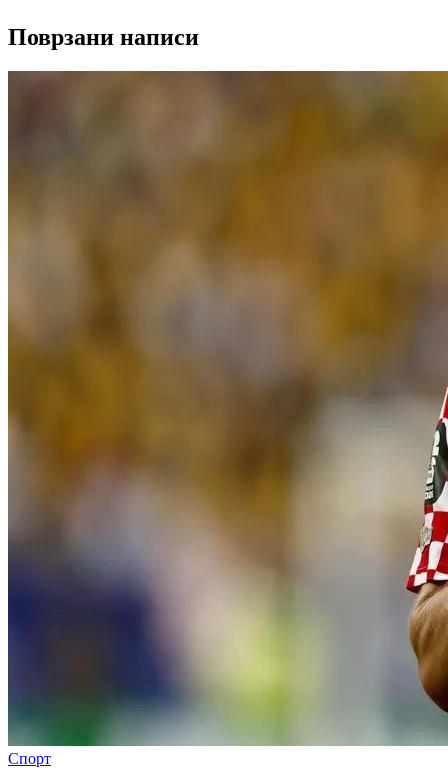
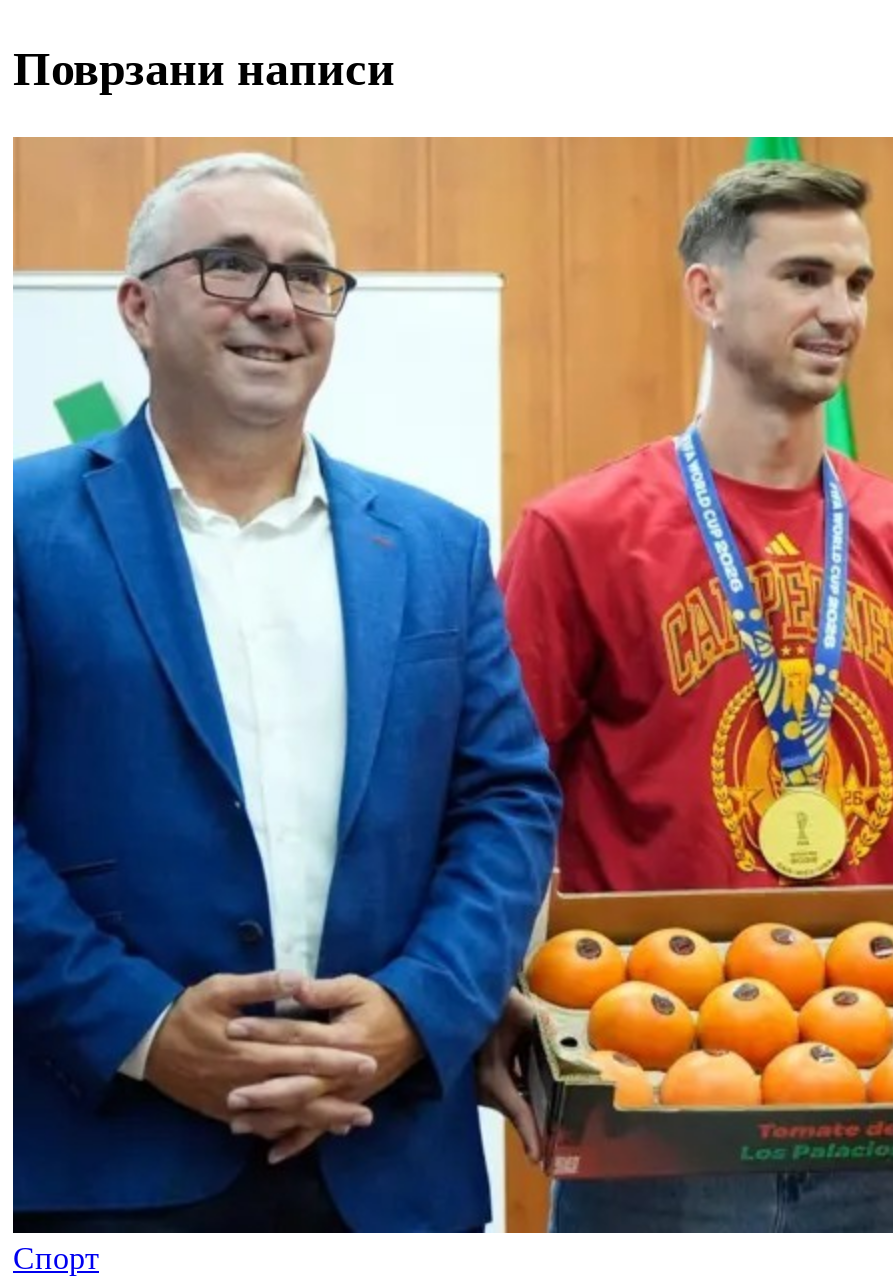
- [image]
+ [image]
